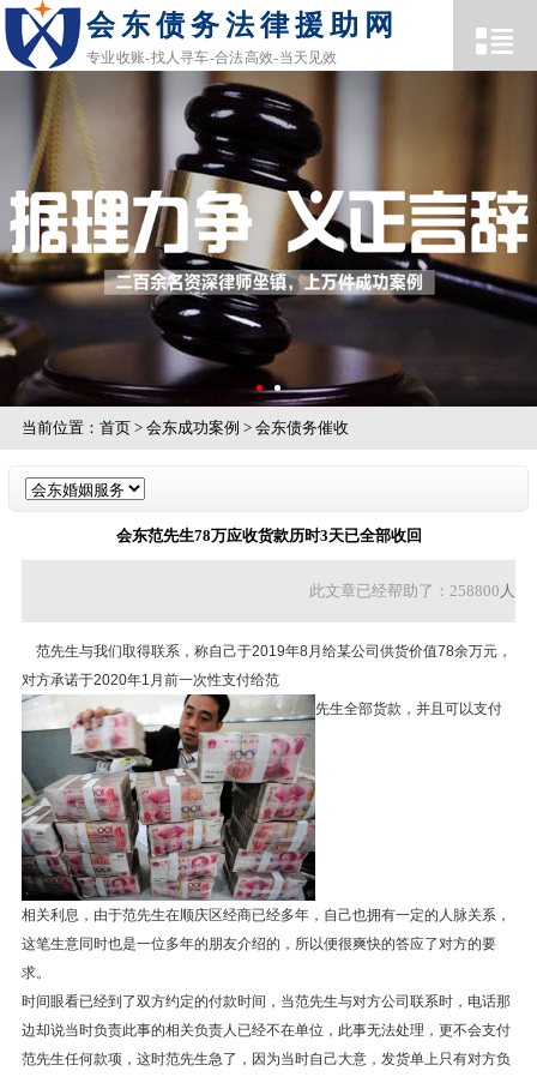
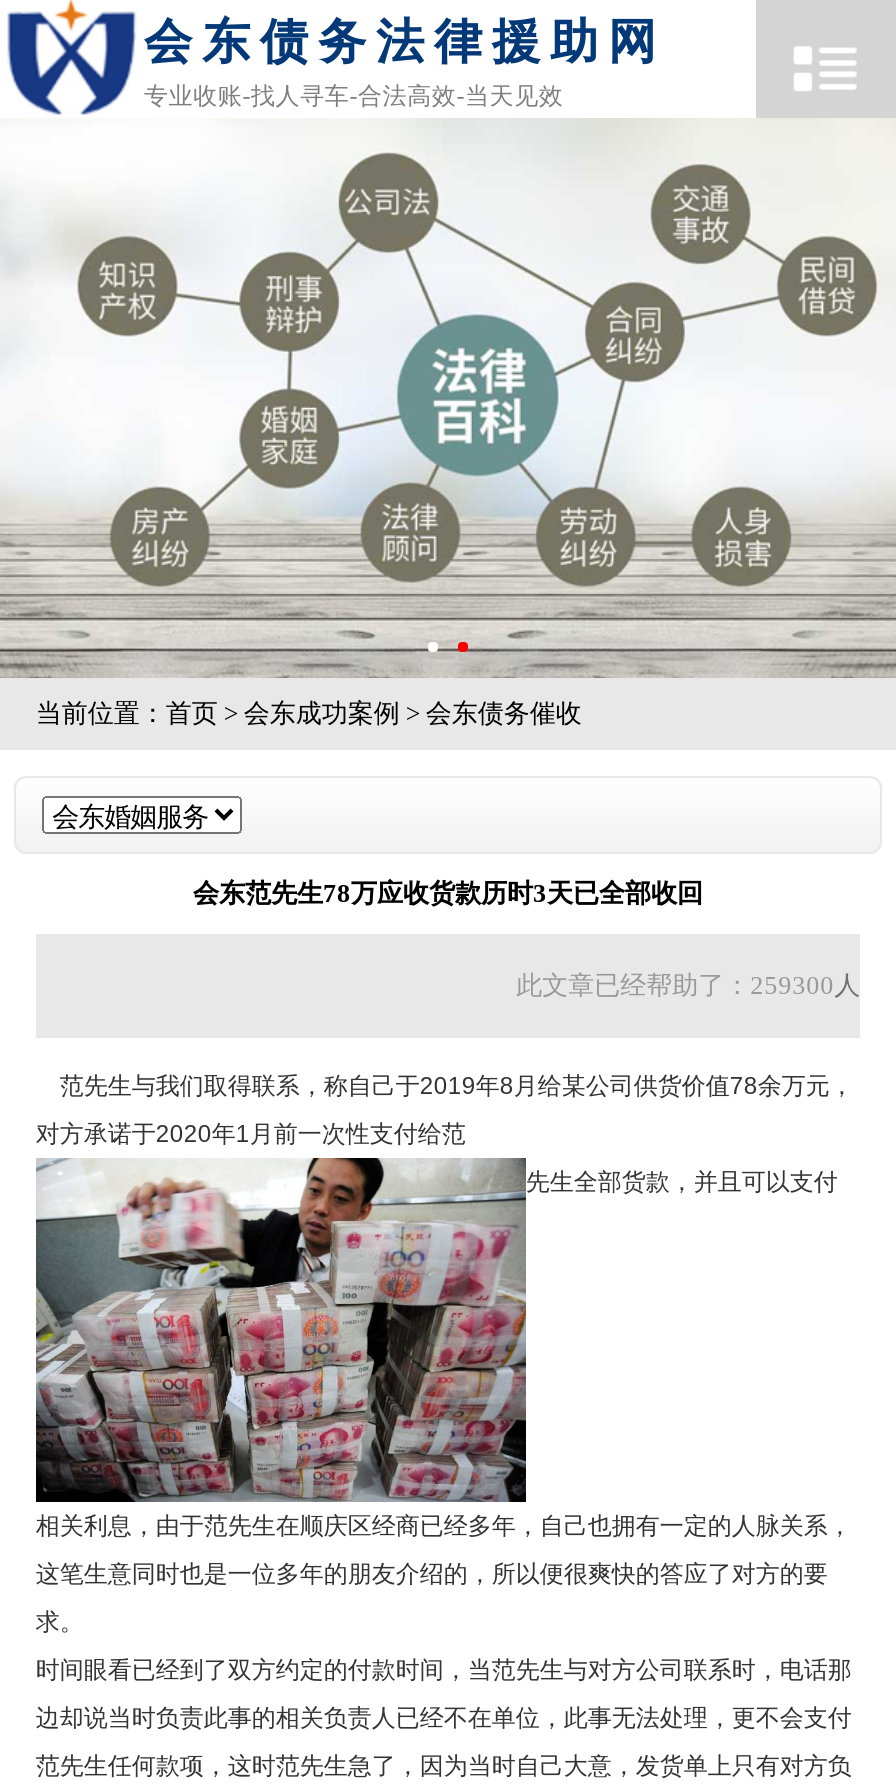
- [image]
+ [image]

- 此文章已经帮助了：258800人
+ 此文章已经帮助了：259300人
